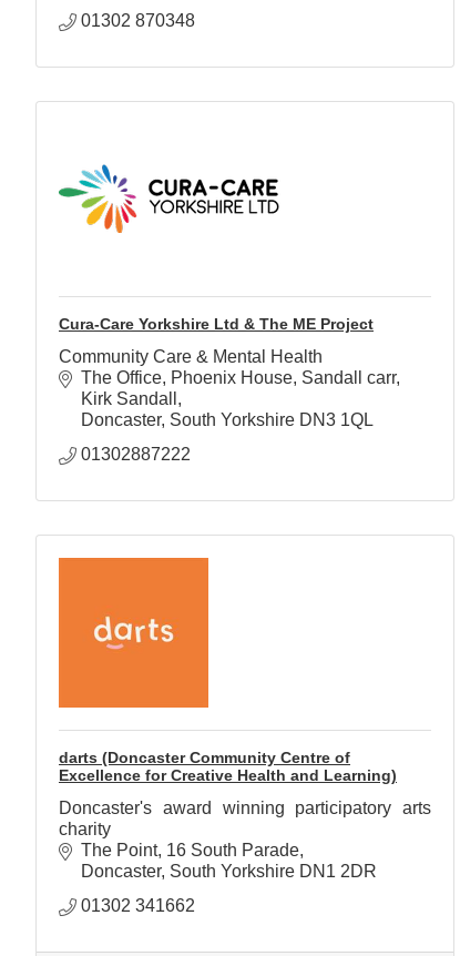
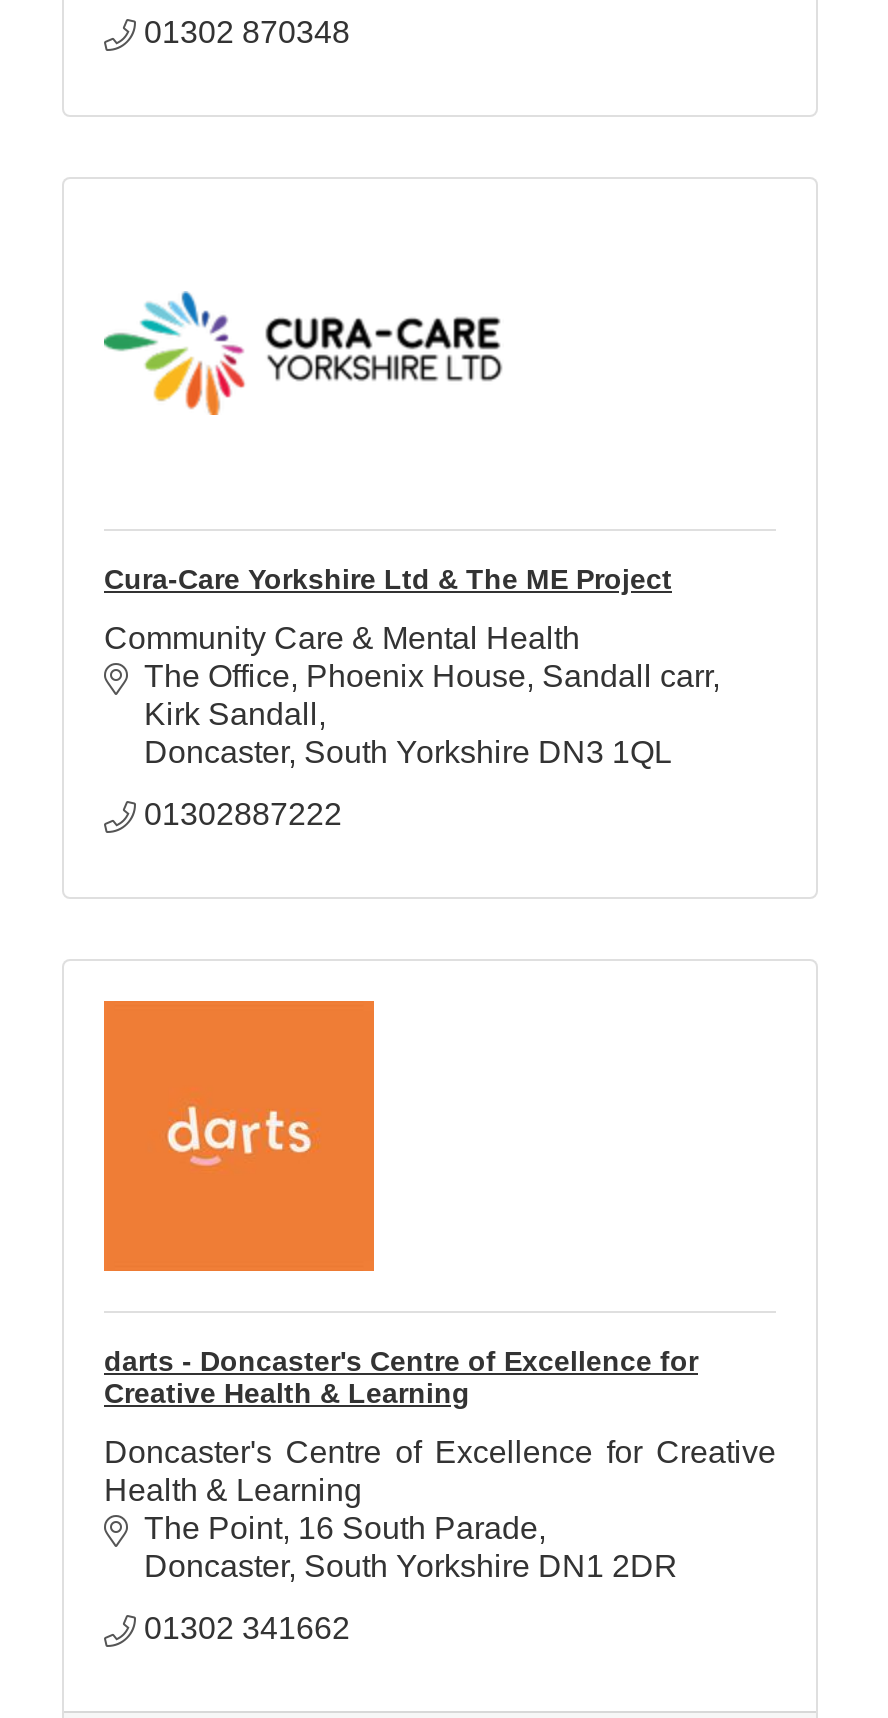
- darts (Doncaster Community Centre of
- Excellence for Creative Health and Learning)
+ darts - Doncaster's Centre of Excellence for
+ Creative Health & Learning

- Doncaster's award winning participatory arts
- charity
+ Doncaster's Centre of Excellence for Creative
+ Health & Learning
